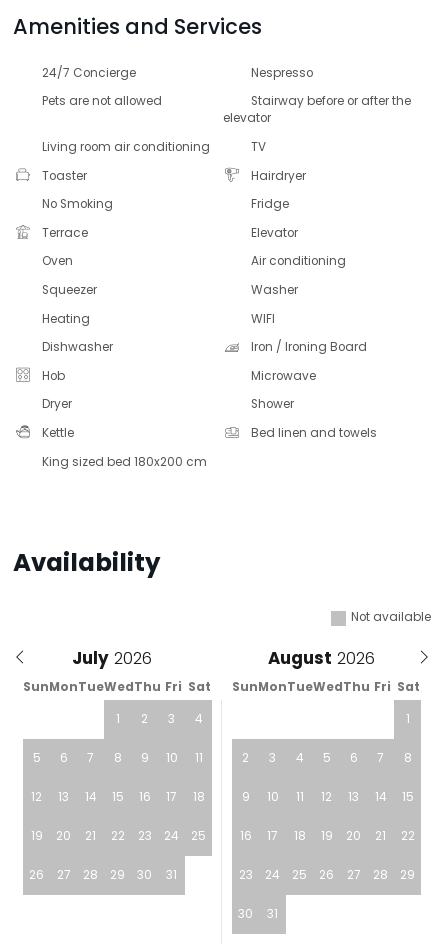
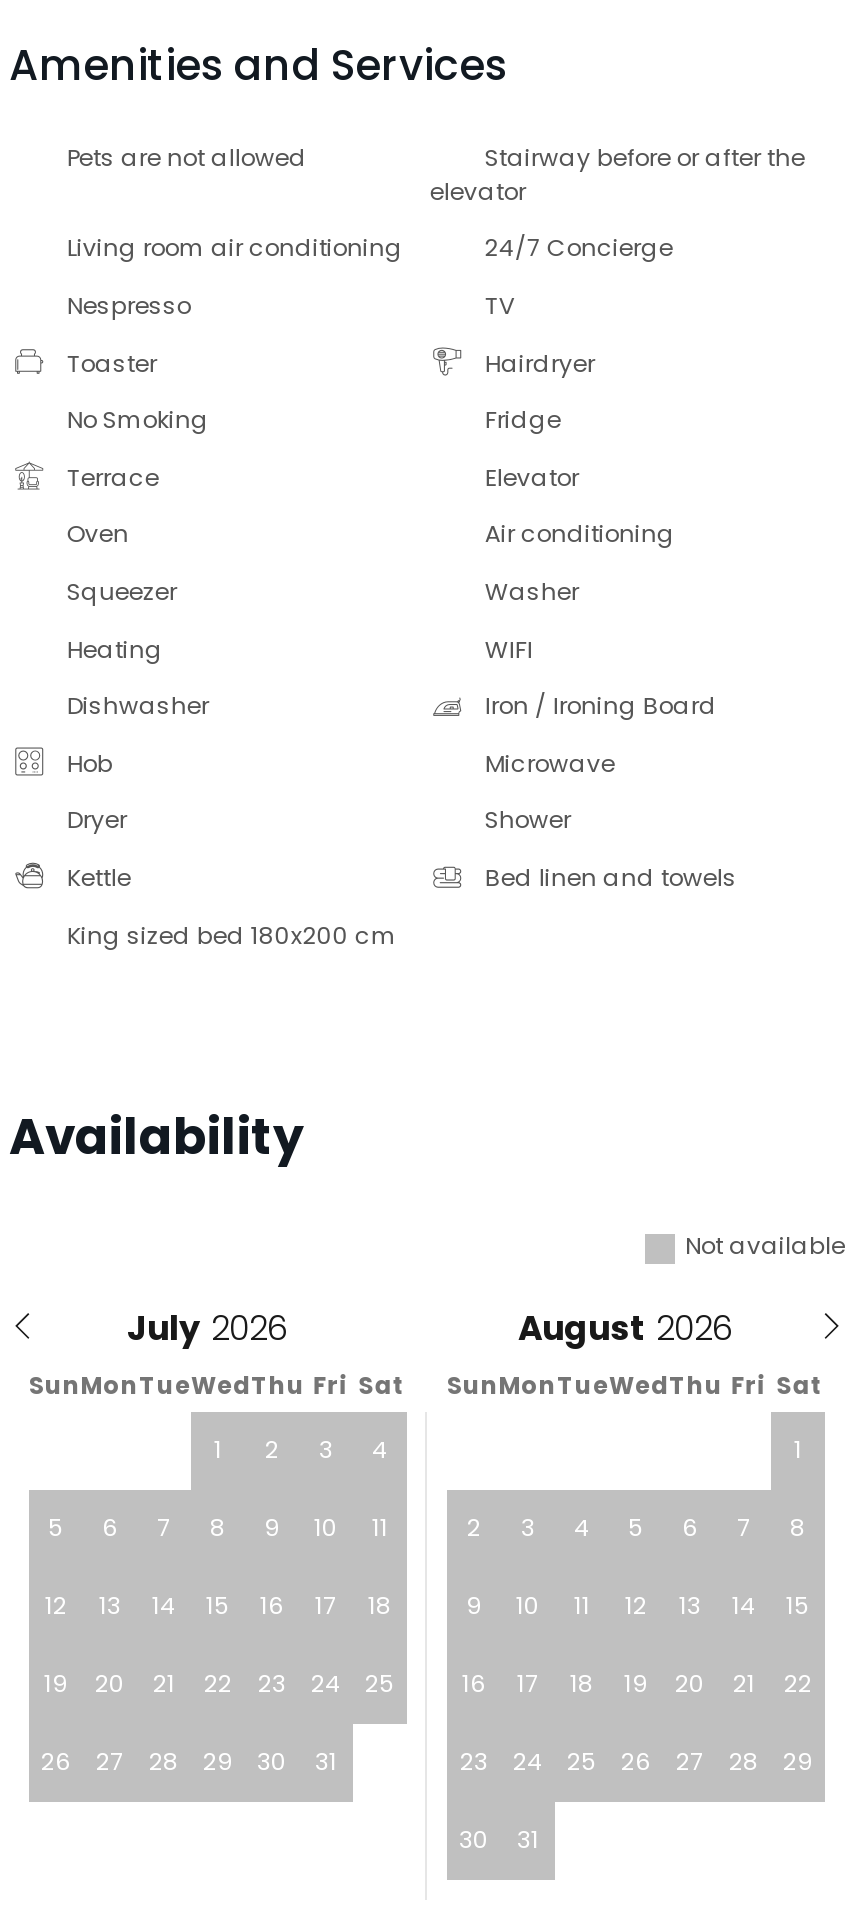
moved down: 24/7 Concierge | Nespresso

moved up: Pets are not allowed | Stairway before or after the | elevator | Living room air conditioning
